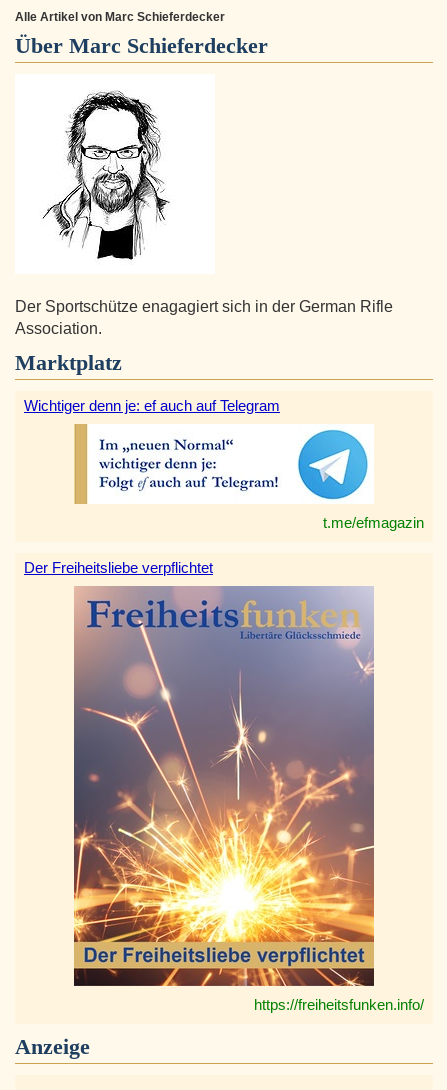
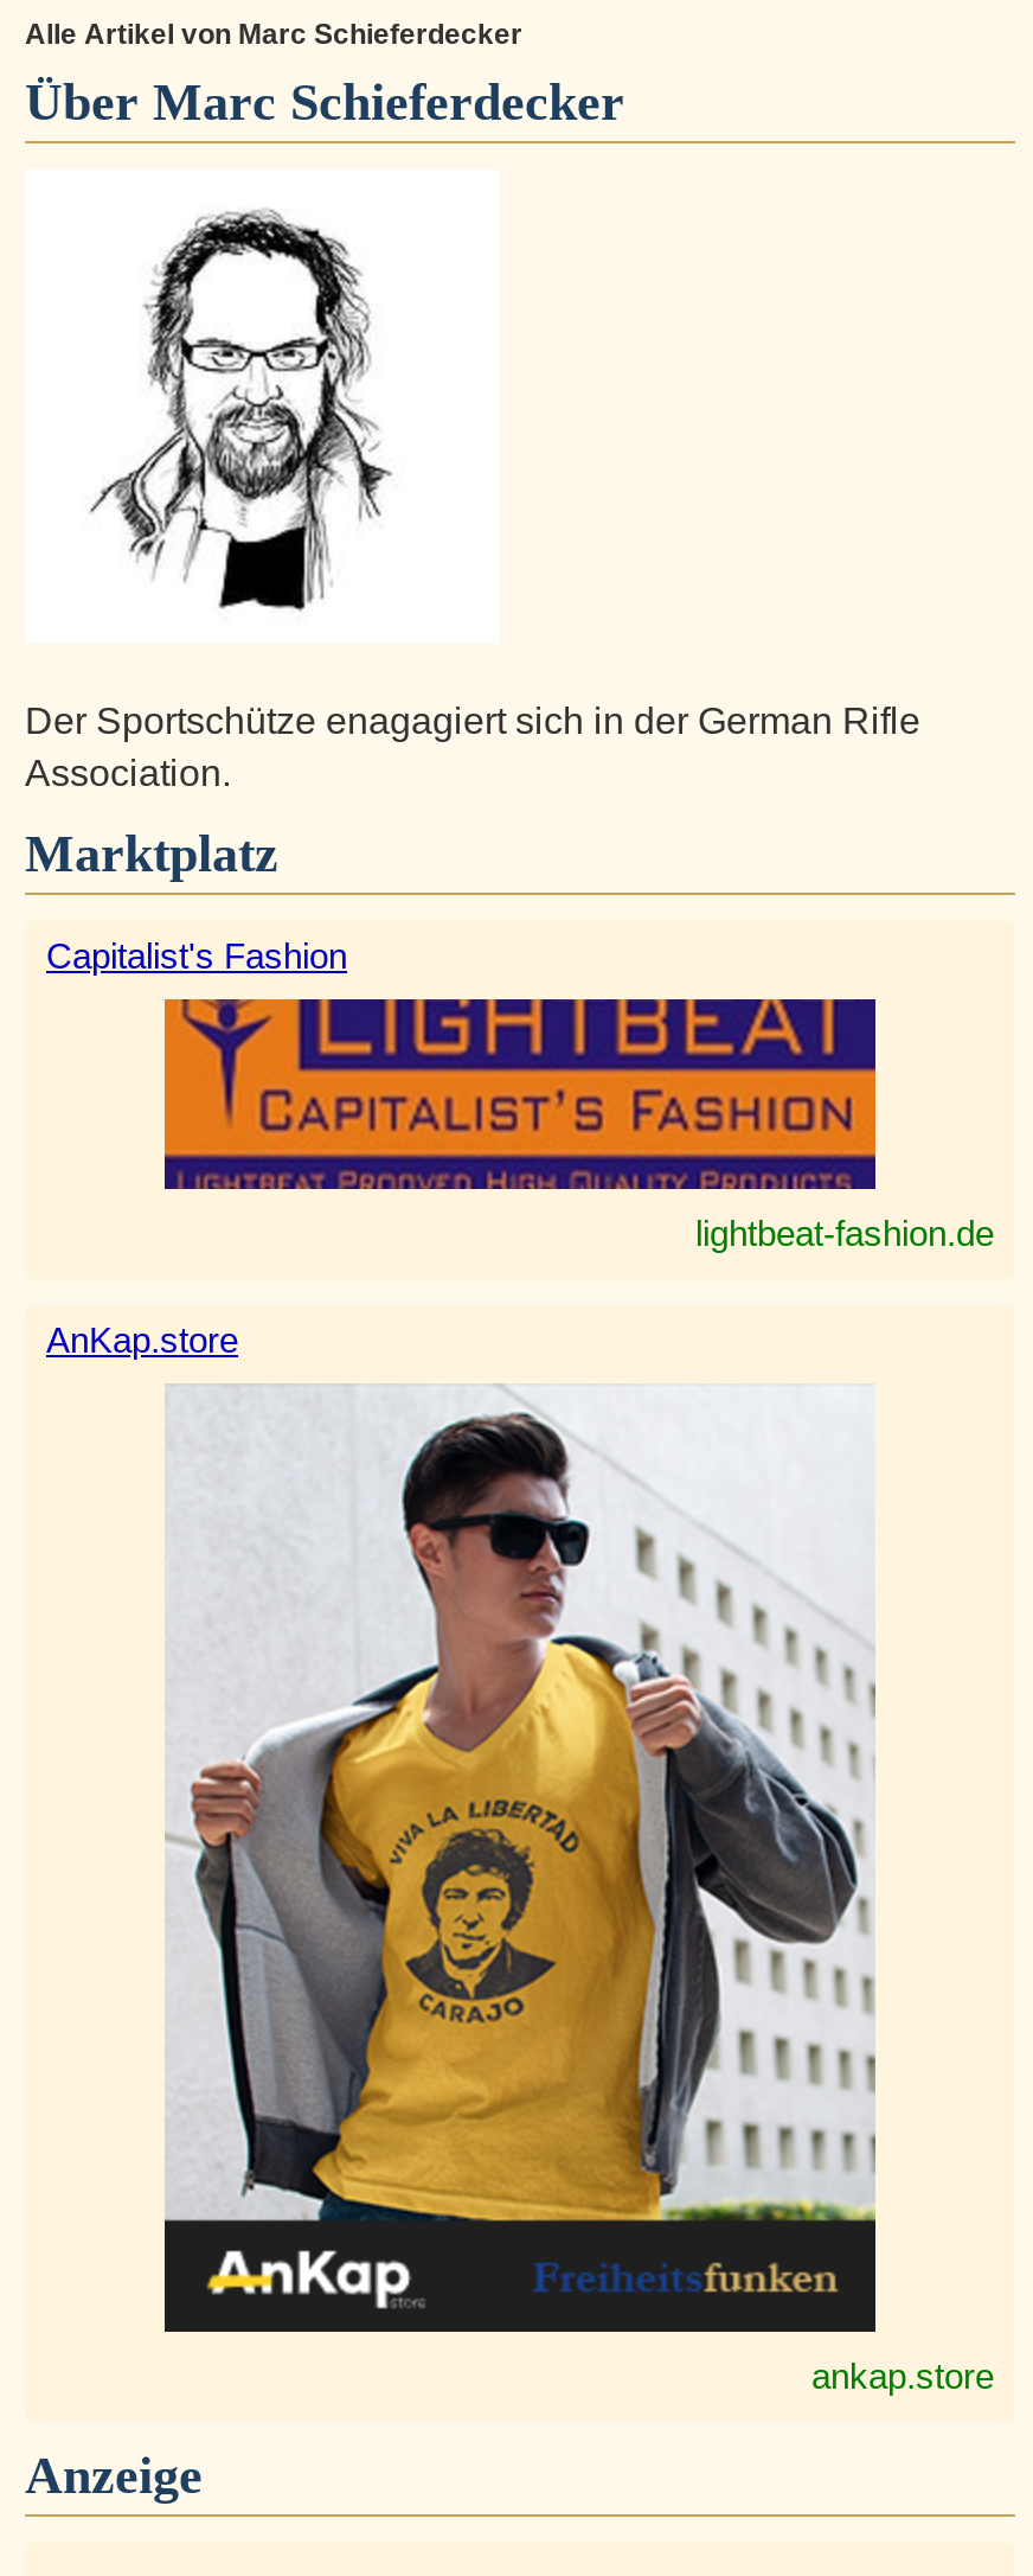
- Wichtiger denn je: ef auch auf Telegram
+ Capitalist's Fashion

- [image]
- t.me/efmagazin
+ [image]
+ lightbeat-fashion.de

- Der Freiheitsliebe verpflichtet
+ AnKap.store

- [image]
- https://freiheitsfunken.info/
+ [image]
+ ankap.store
